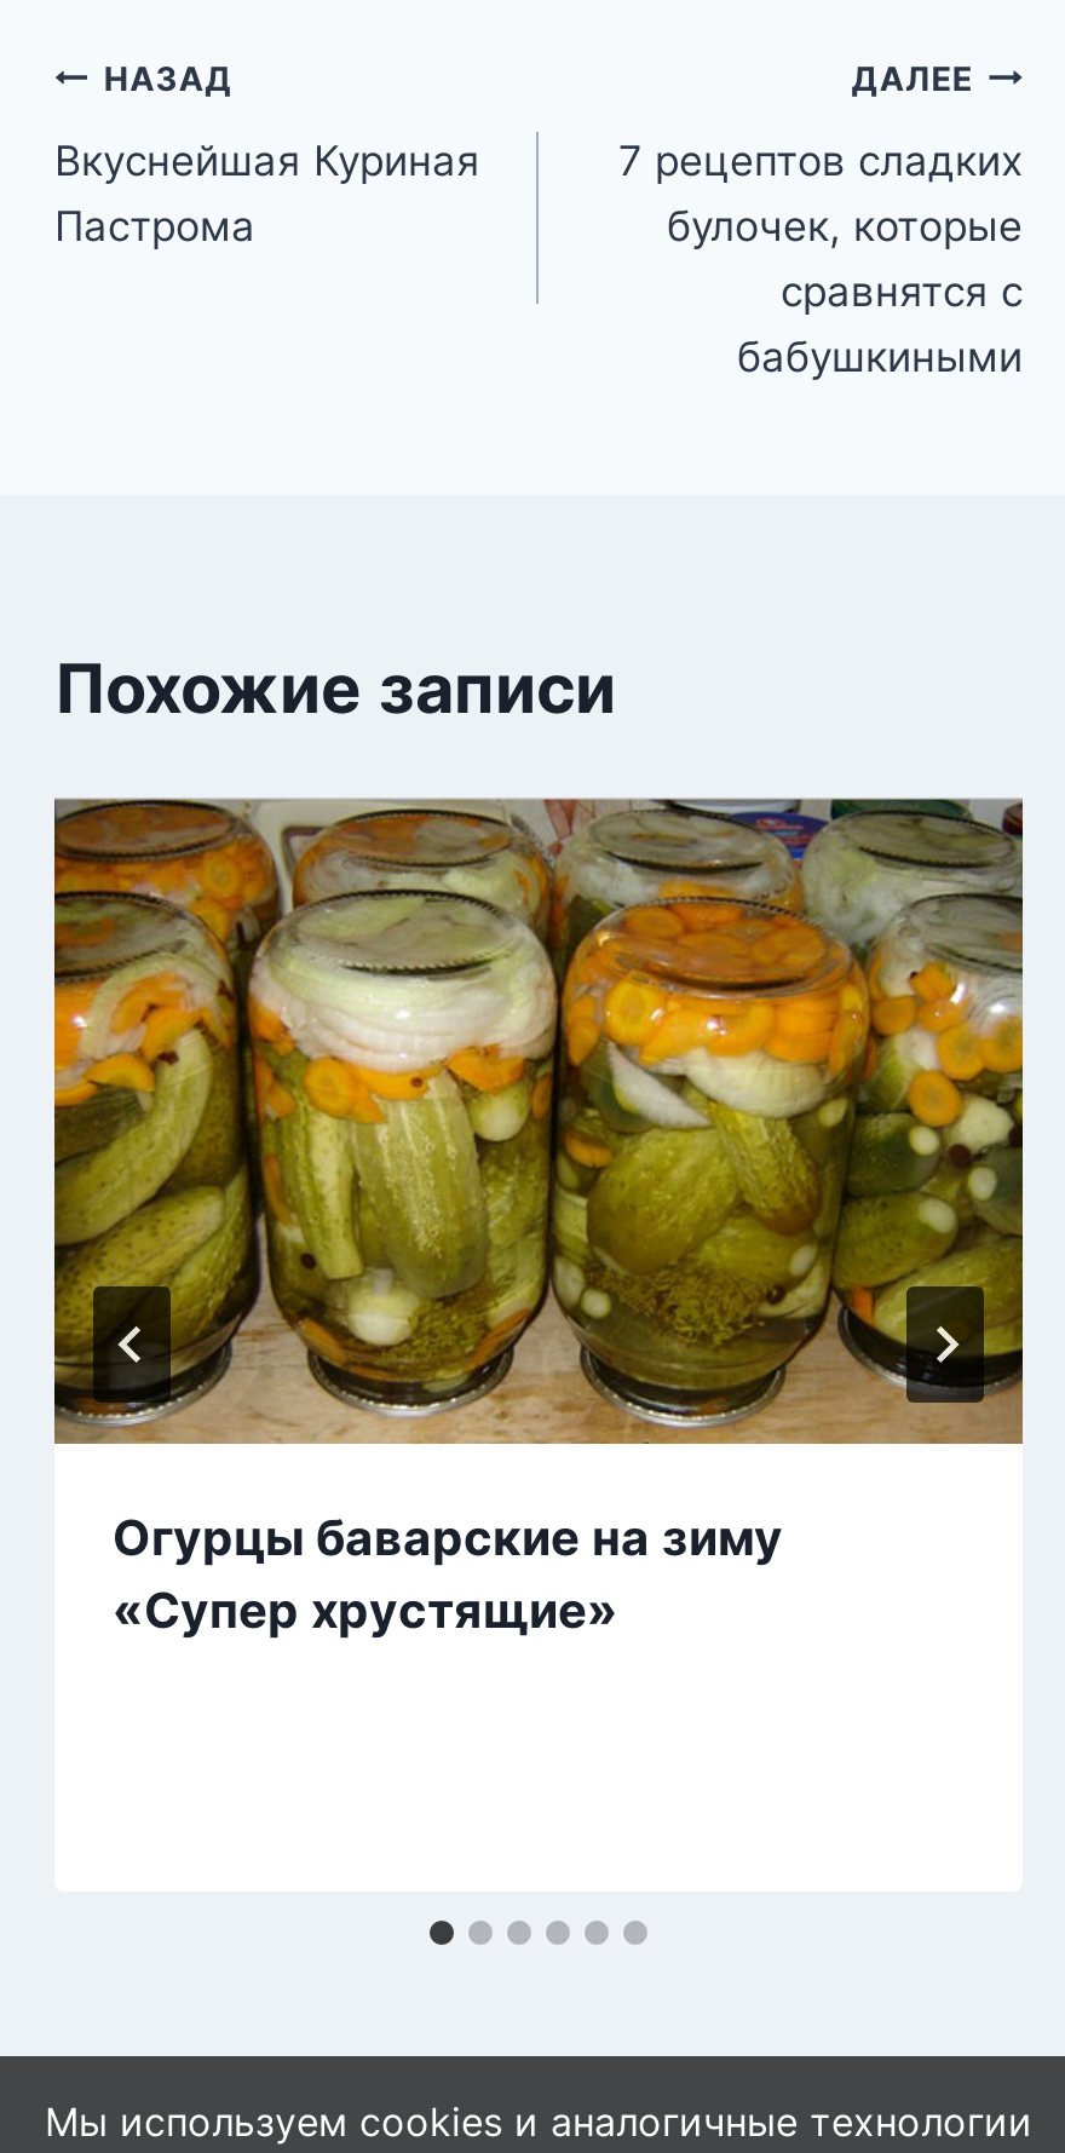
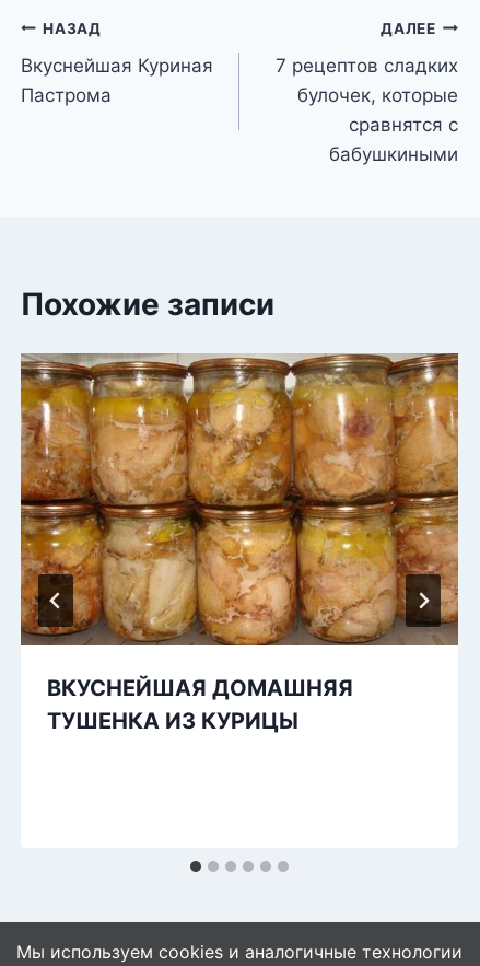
- [image]
- Огурцы баварские на зиму
- «Супер хрустящие»
+ [image]
+ ВКУСНЕЙШАЯ ДОМАШНЯЯ
+ ТУШЕНКА ИЗ КУРИЦЫ
